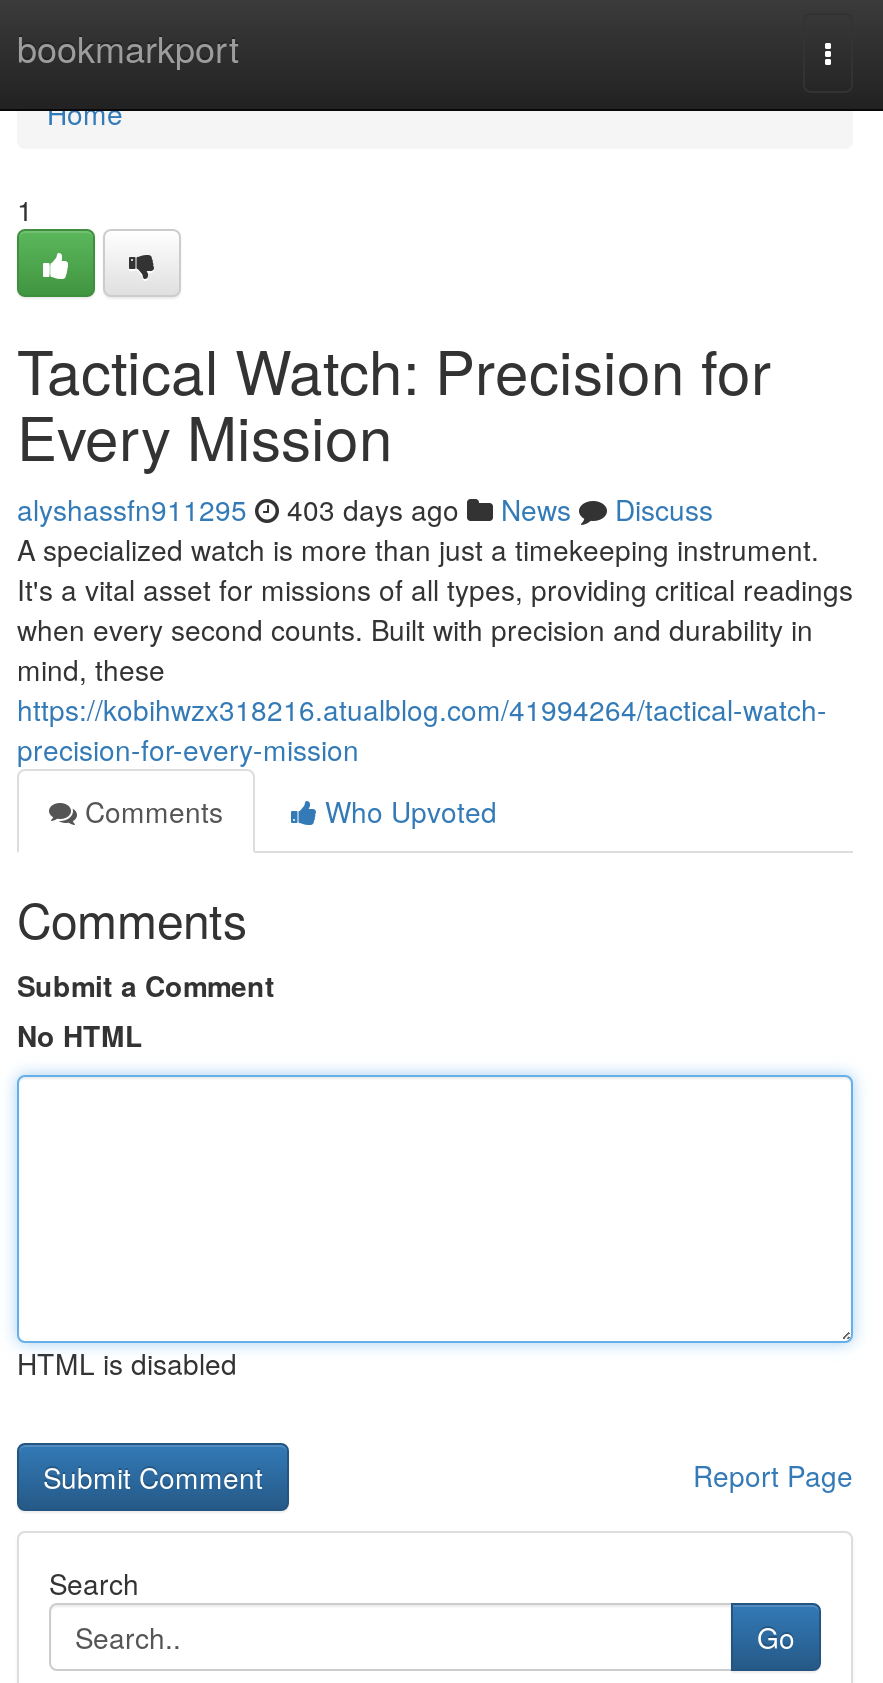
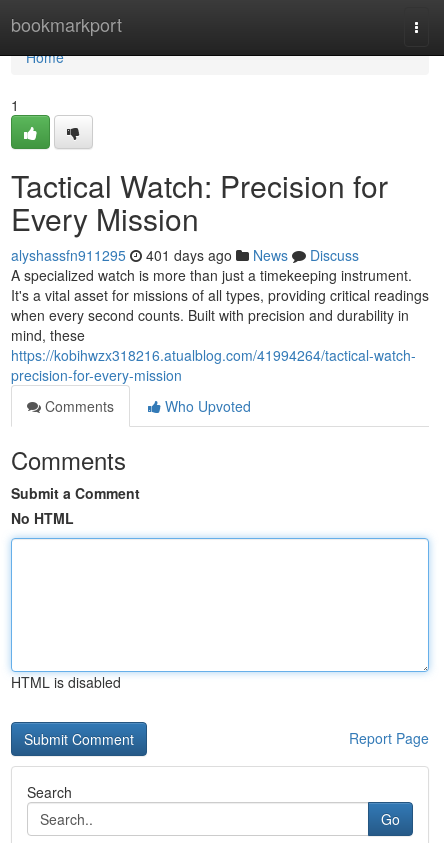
- alyshassfn911295 403 days ago News Discuss
+ alyshassfn911295 401 days ago News Discuss
